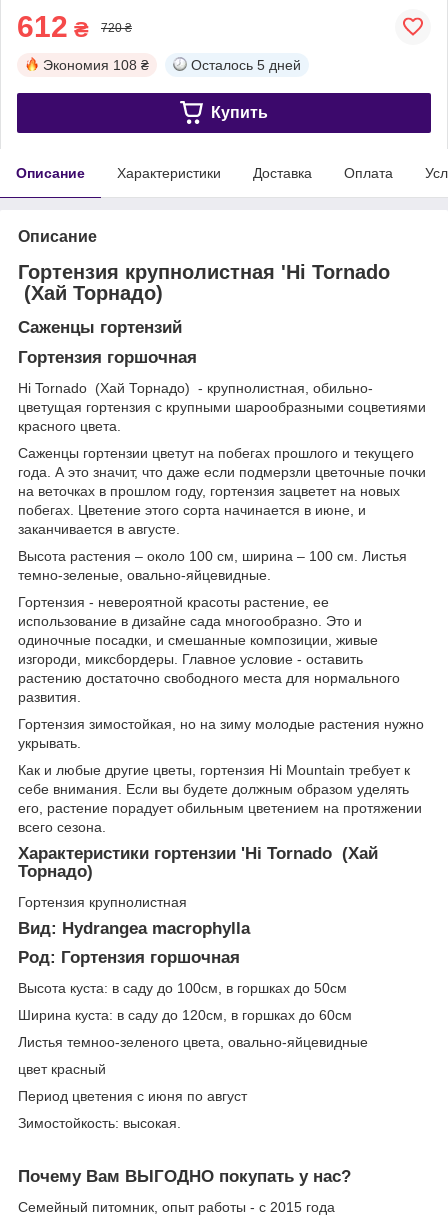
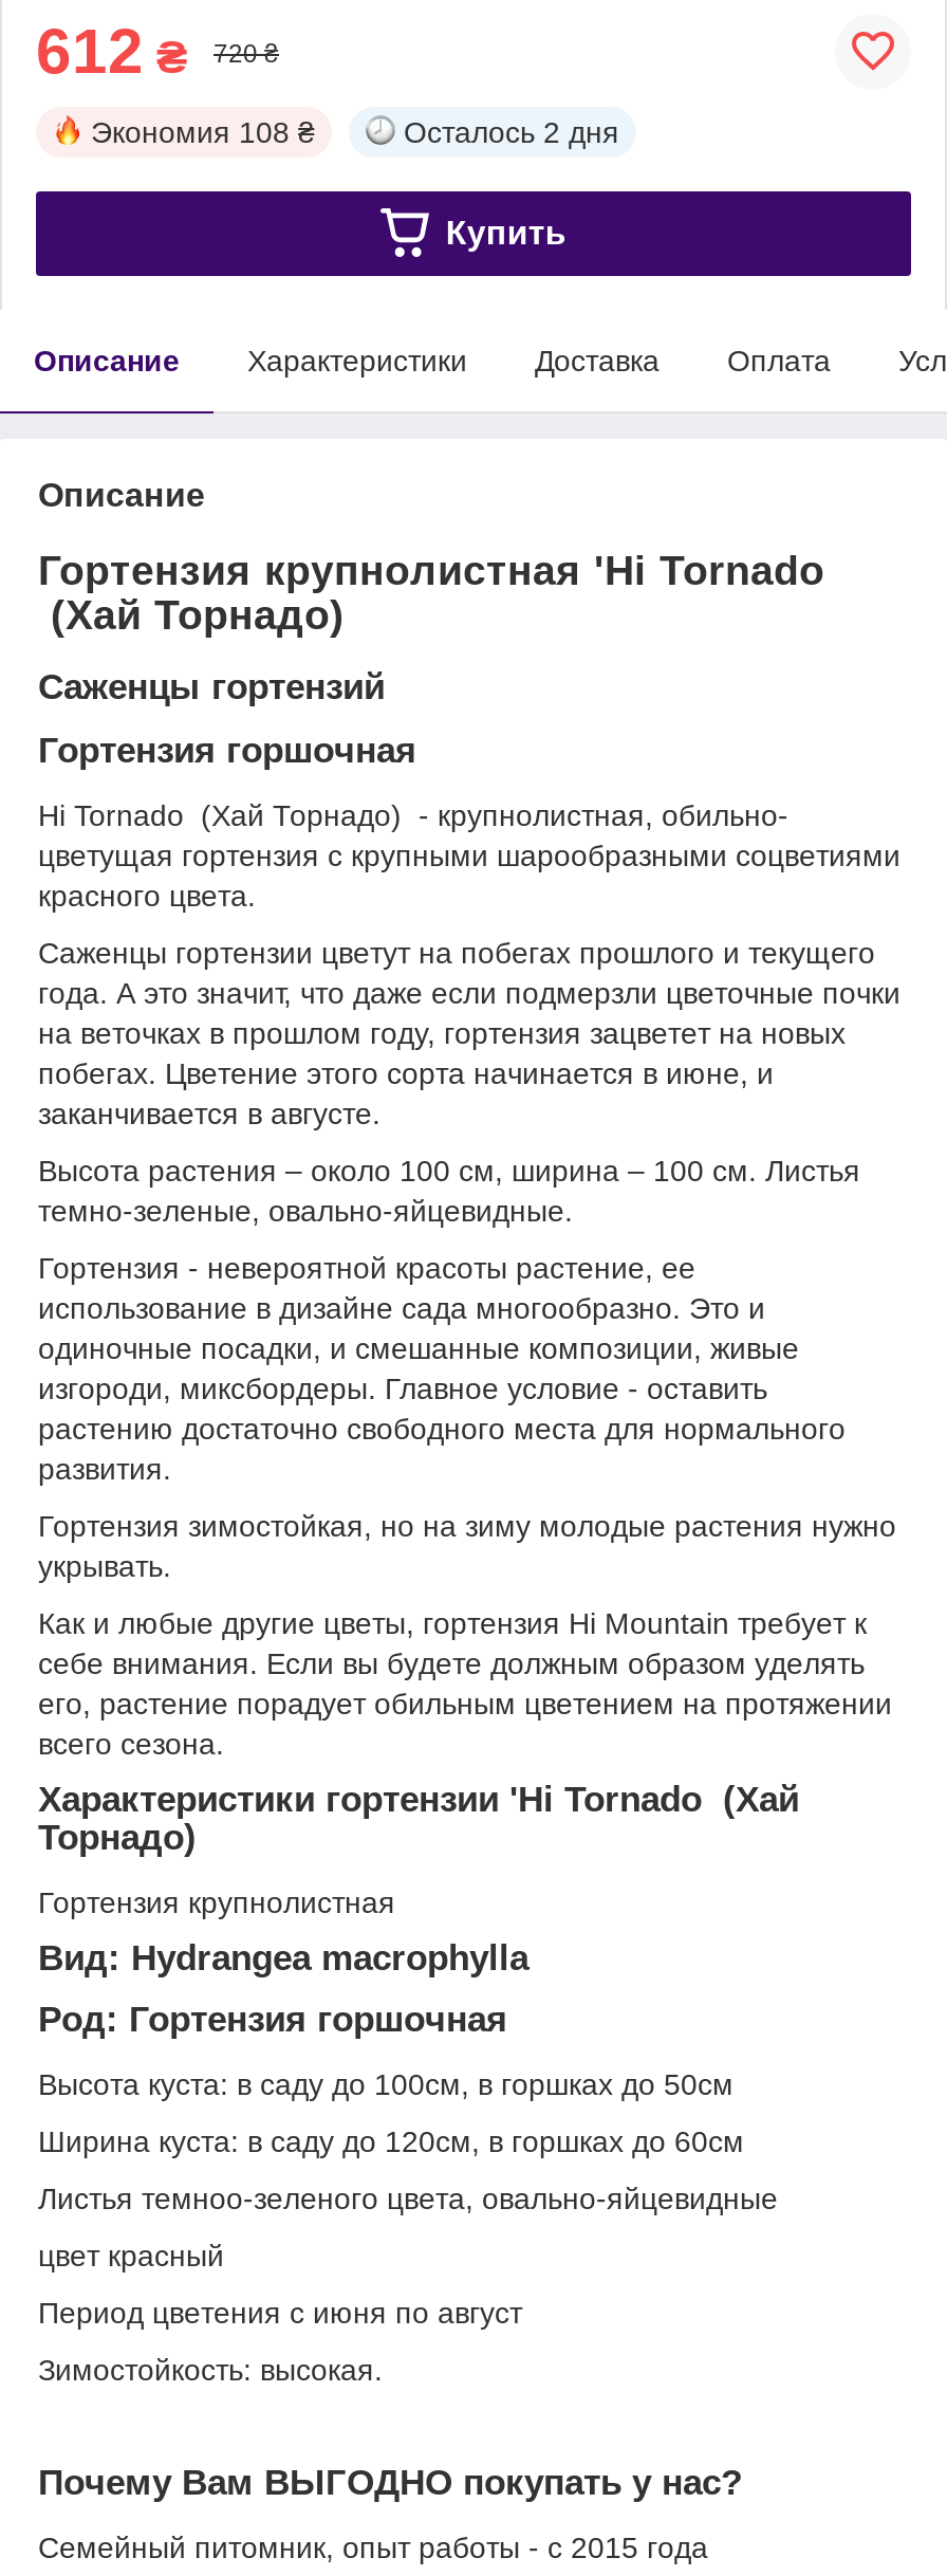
- Осталось 5 дней
+ Осталось 2 дня
